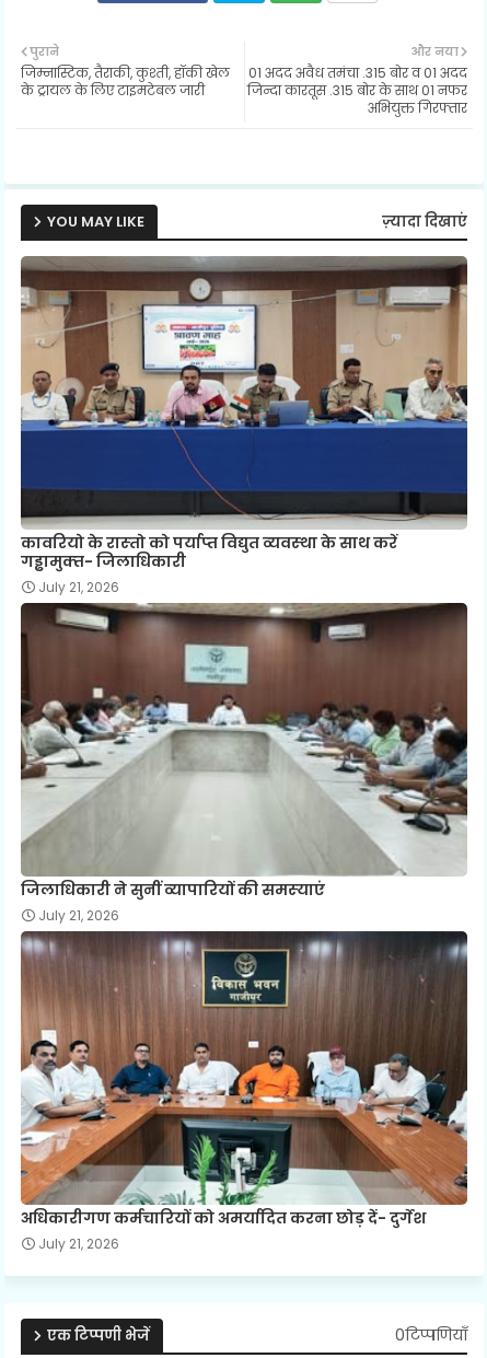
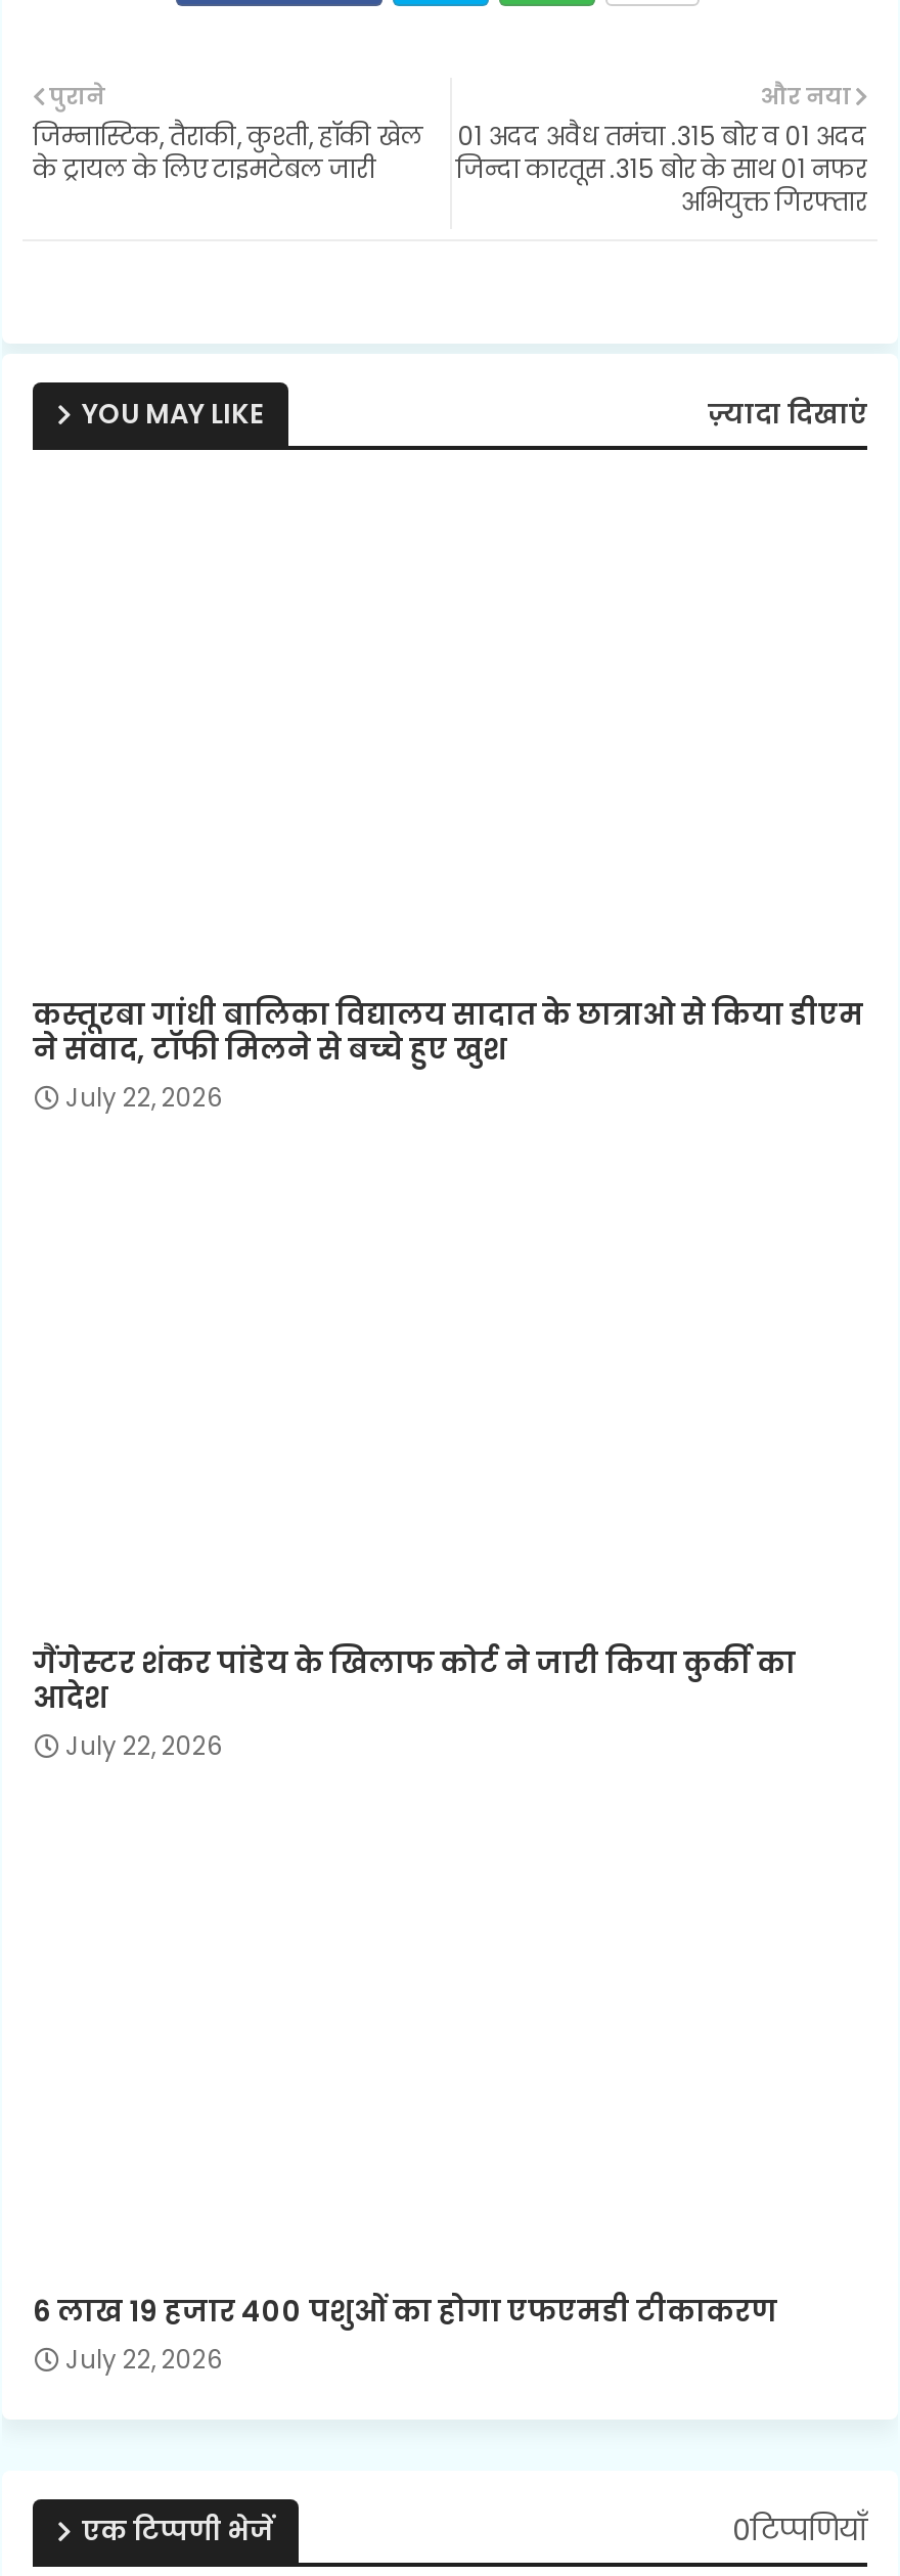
- [image]

- कावरियो के रास्‍तो को पर्याप्‍त विद्युत व्‍यवस्‍था के साथ करें
- गड्ढामुक्‍त- जिलाधिकारी
- July 21, 2026
+ कस्तूरबा गांधी बालिका विद्यालय सादात के छात्राओ से किया डीएम
+ ने संवाद, टॉफी मिलने से बच्‍चे हुए खुश
+ July 22, 2026

- [image]

- जिलाधिकारी ने सुनीं व्‍यापारियों की समस्‍याएं
- July 21, 2026
+ गैंगेस्‍टर शंकर पांडेय के खिलाफ कोर्ट ने जारी किया कुर्की का
+ आदेश
+ July 22, 2026

- [image]

- अधिकारीगण कर्मचारियों को अमर्यादित करना छोड़ दें- दुर्गेश
- July 21, 2026
+ 6 लाख 19 हजार 400 पशुओं का होगा एफएमडी टीकाकरण
+ July 22, 2026
